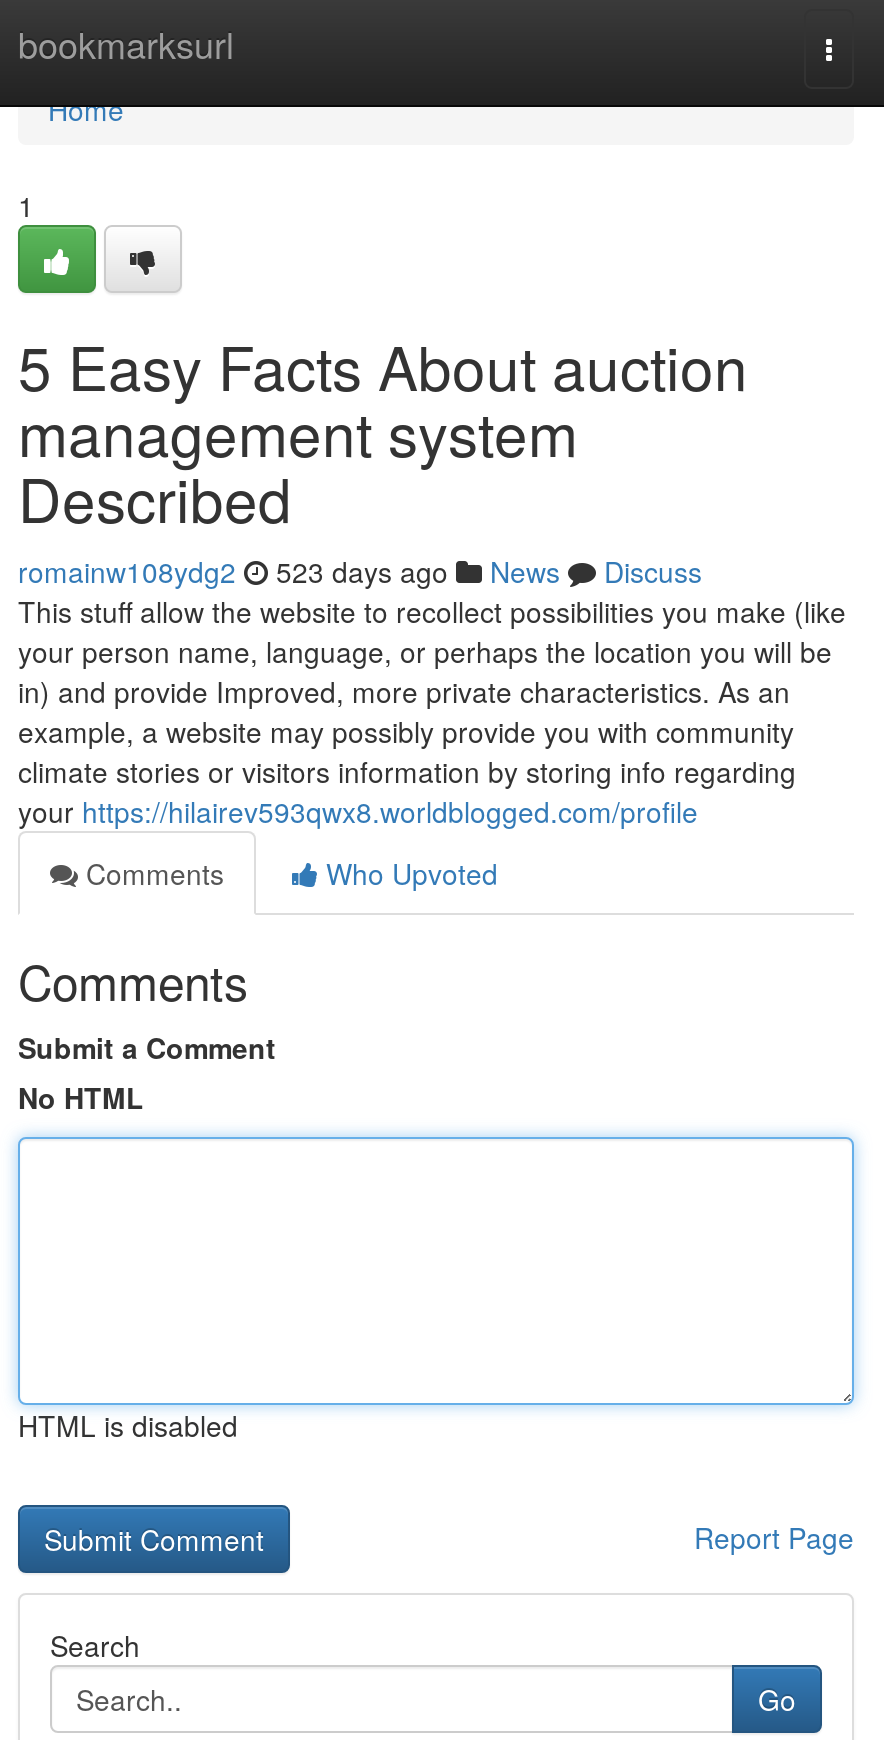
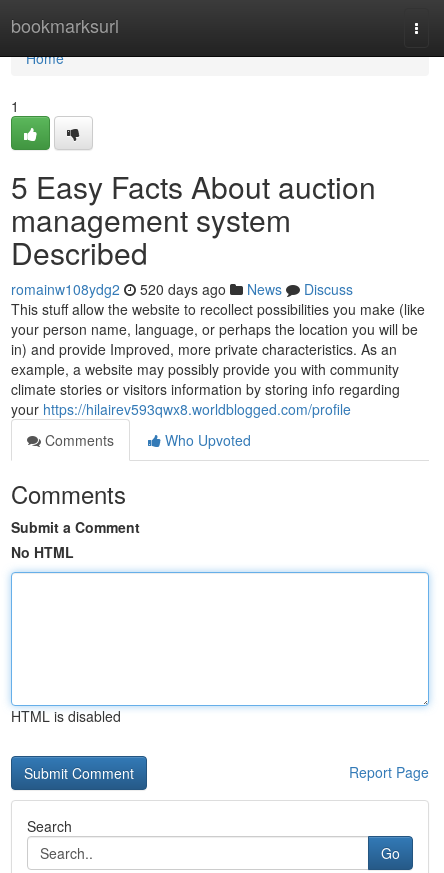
- romainw108ydg2 523 days ago News Discuss
+ romainw108ydg2 520 days ago News Discuss
